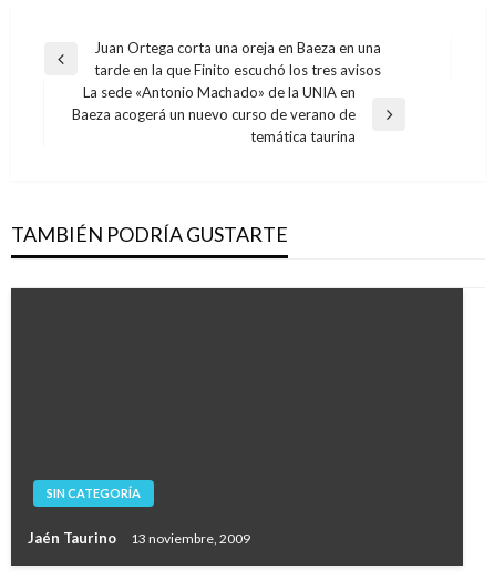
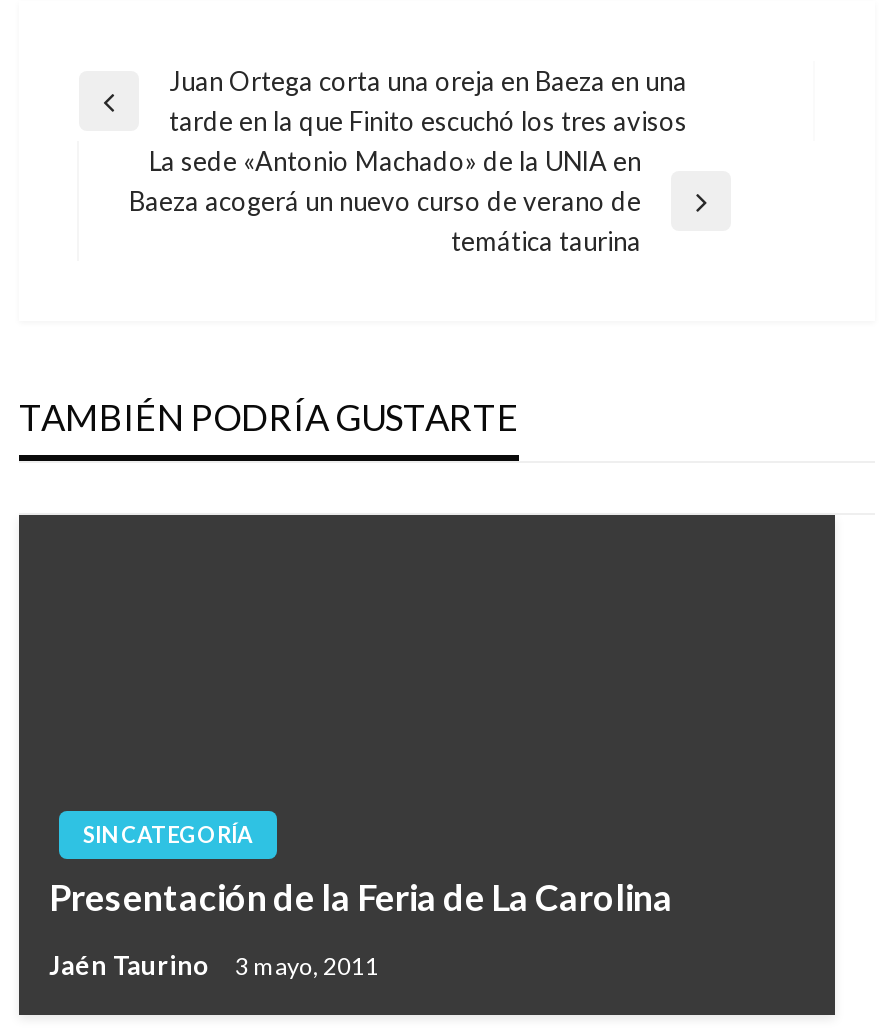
moved up: SIN CATEGORÍA

+ Presentación de la Feria de La Carolina

- Jaén Taurino 13 noviembre, 2009
+ Jaén Taurino 3 mayo, 2011
